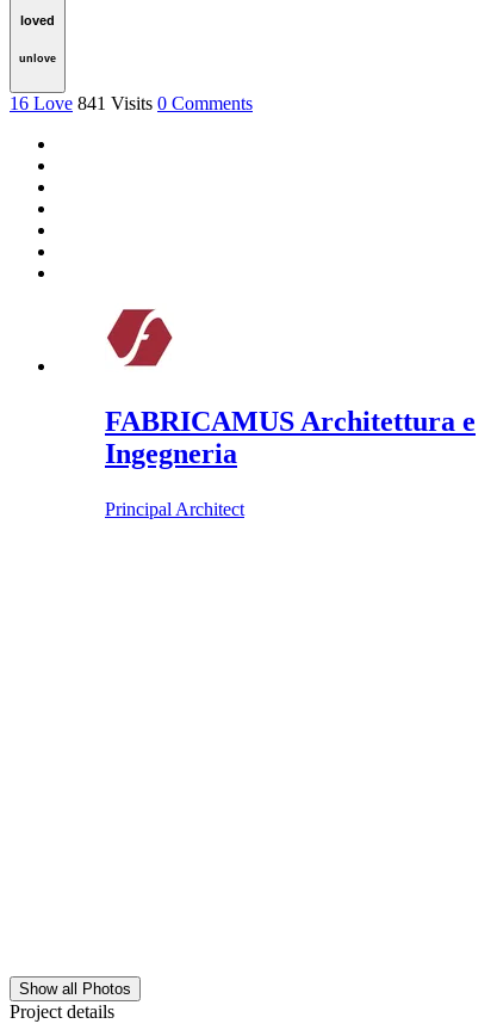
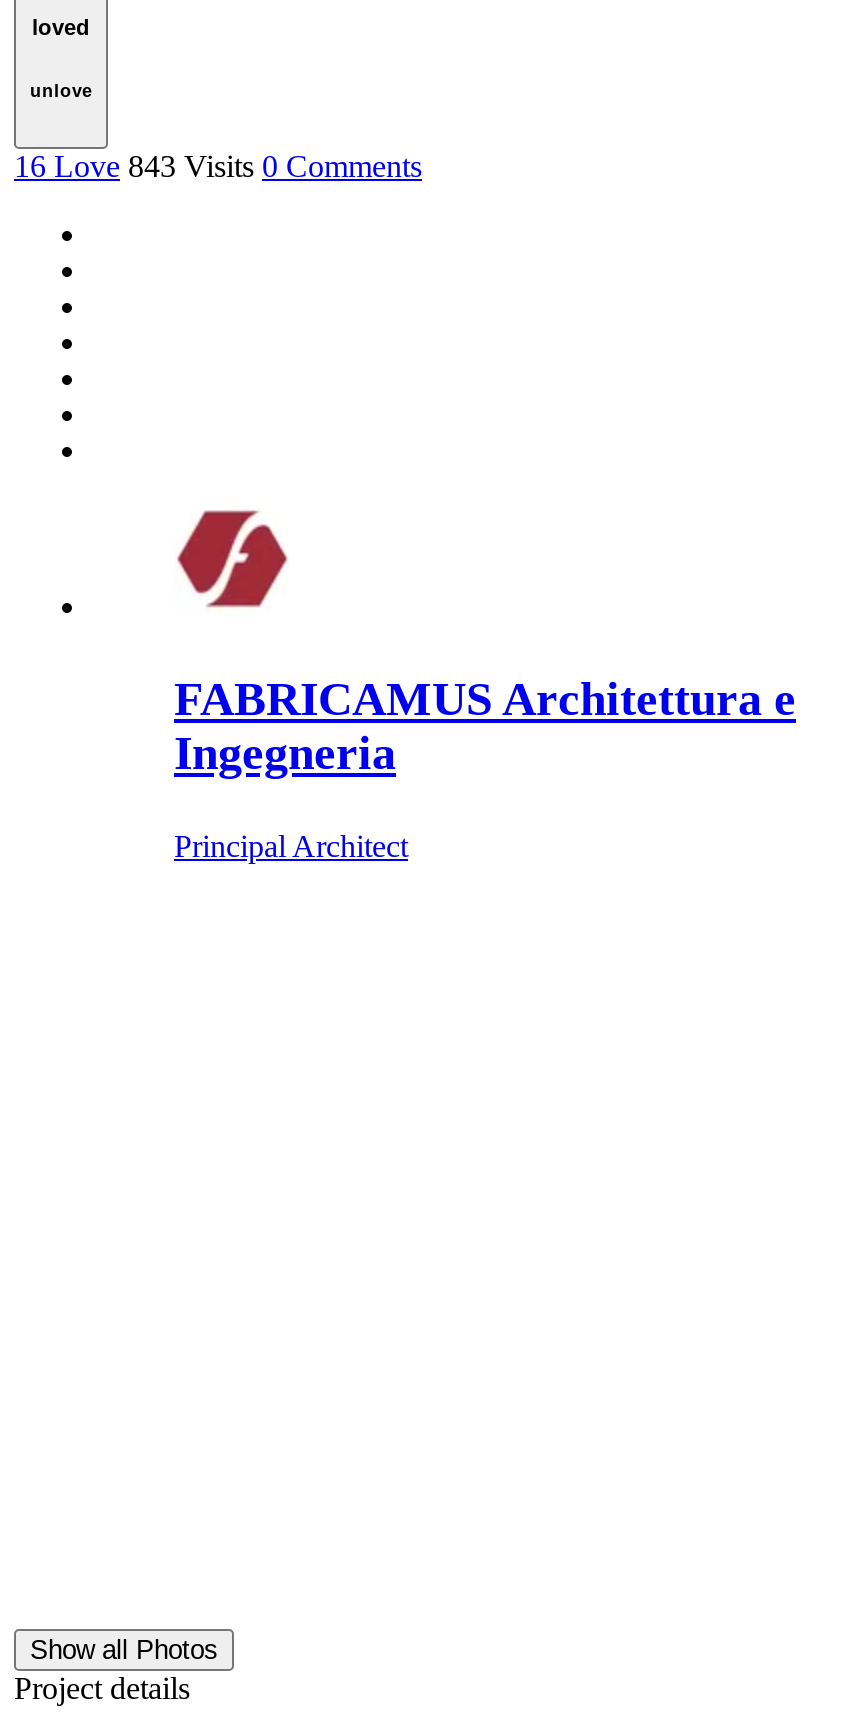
- 16 Love 841 Visits 0 Comments
+ 16 Love 843 Visits 0 Comments
